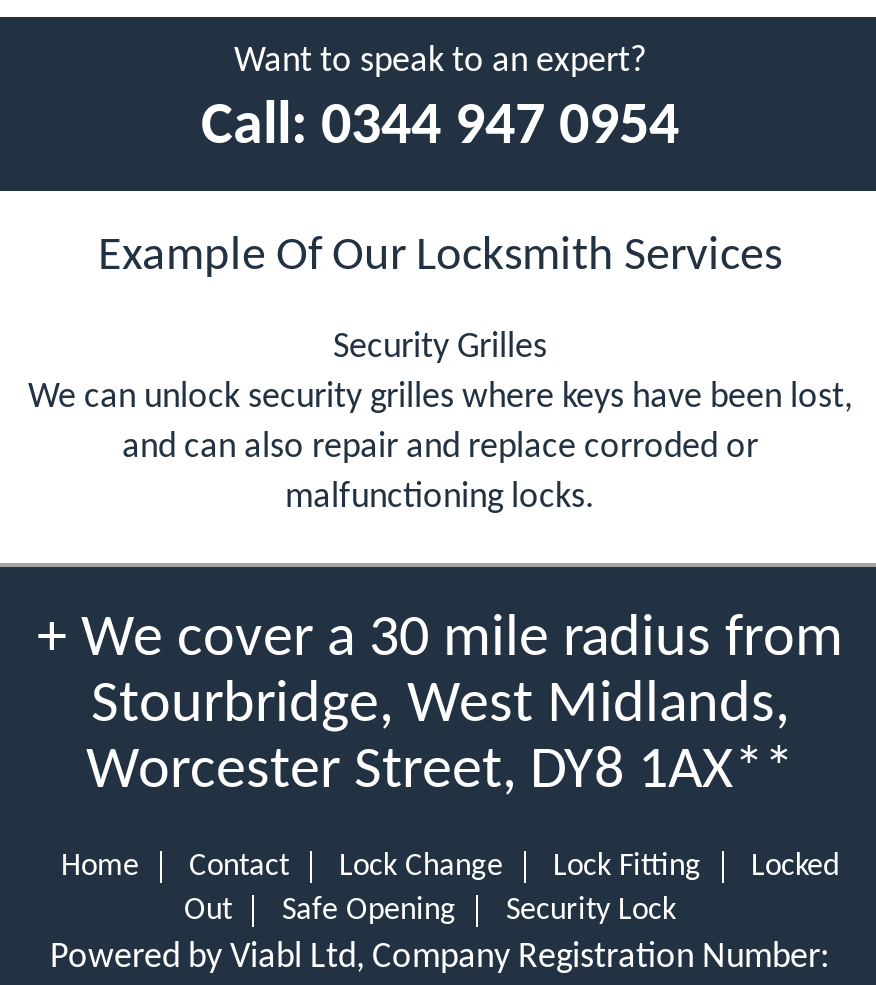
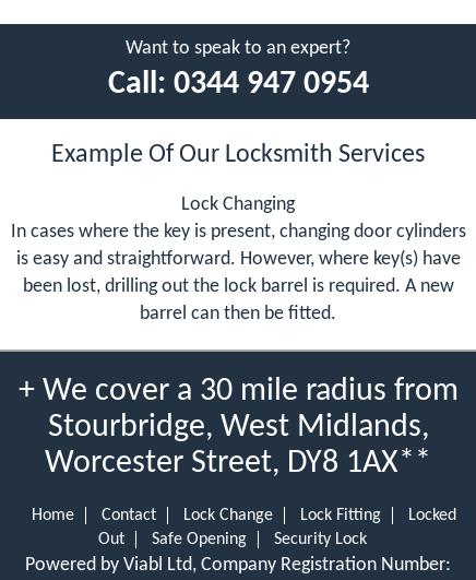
- Security Grilles
- We can unlock security grilles where keys have been lost,
- and can also repair and replace corroded or
- malfunctioning locks.
+ Lock Changing
+ In cases where the key is present, changing door cylinders
+ is easy and straightforward. However, where key(s) have
+ been lost, drilling out the lock barrel is required. A new
+ barrel can then be fitted.
